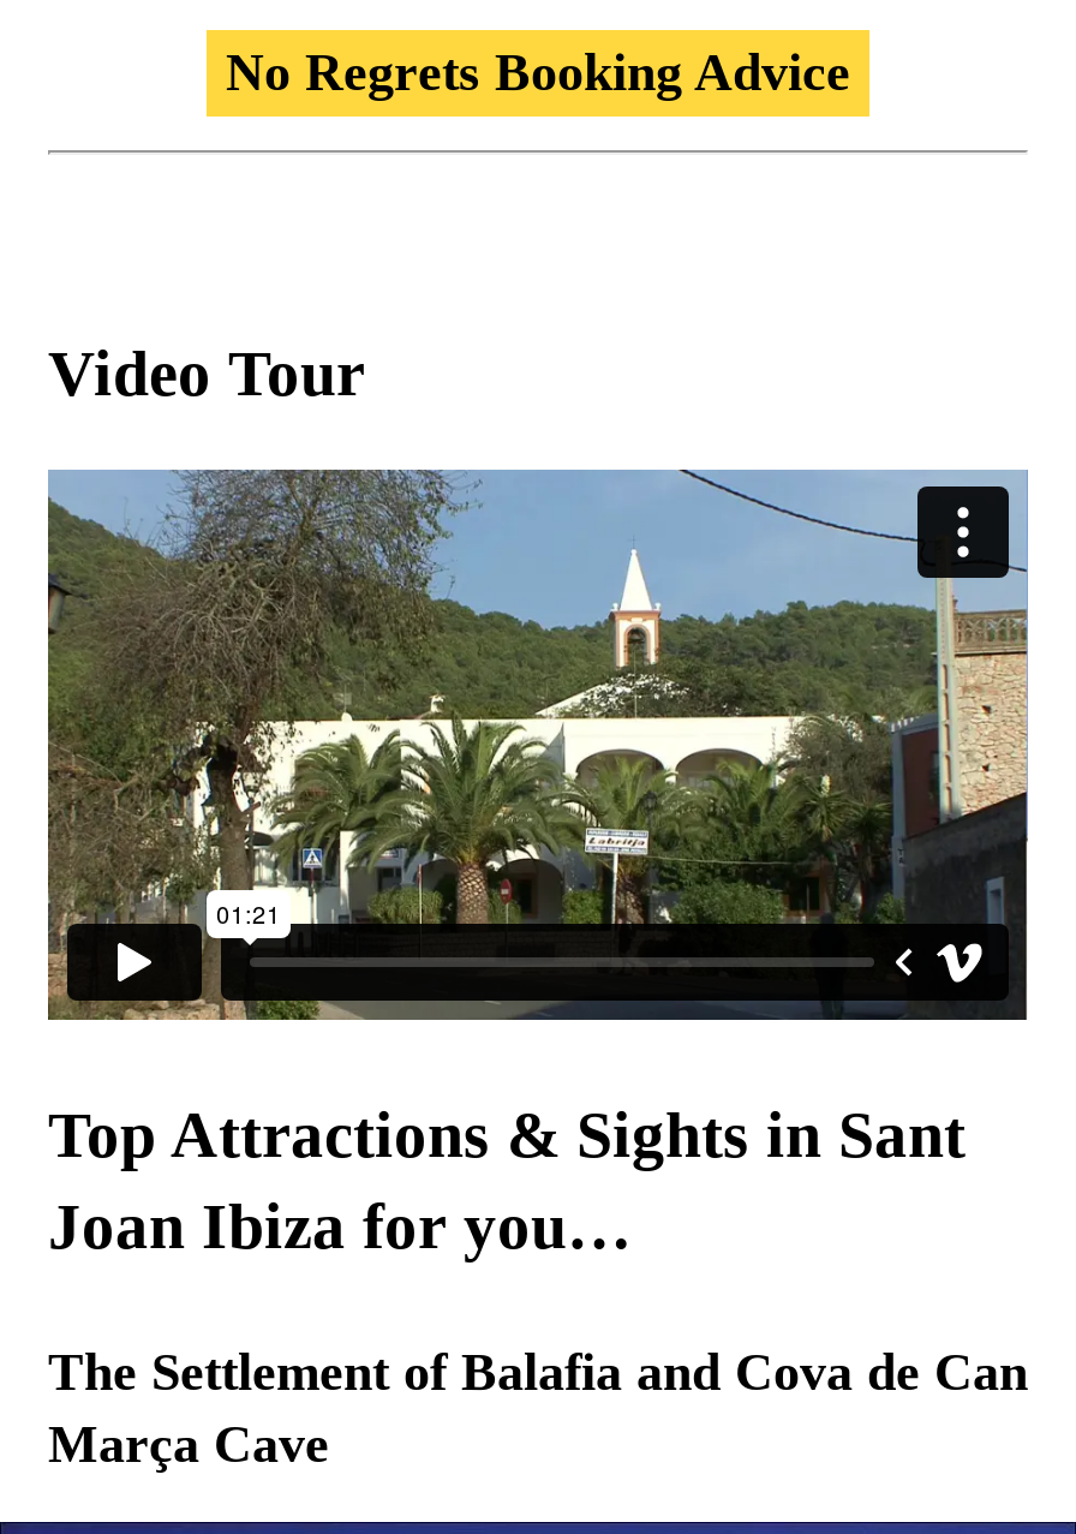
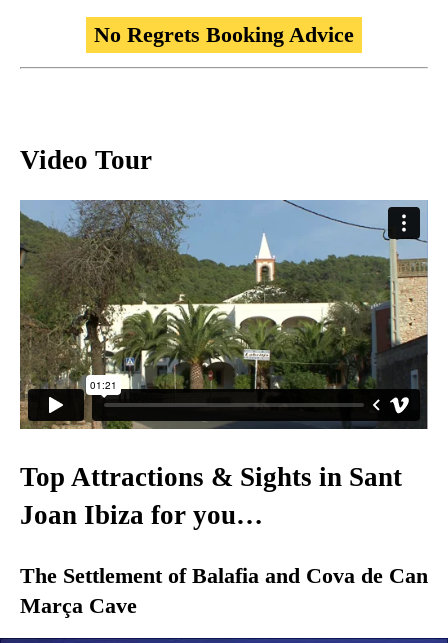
- [image]
+ [image]
